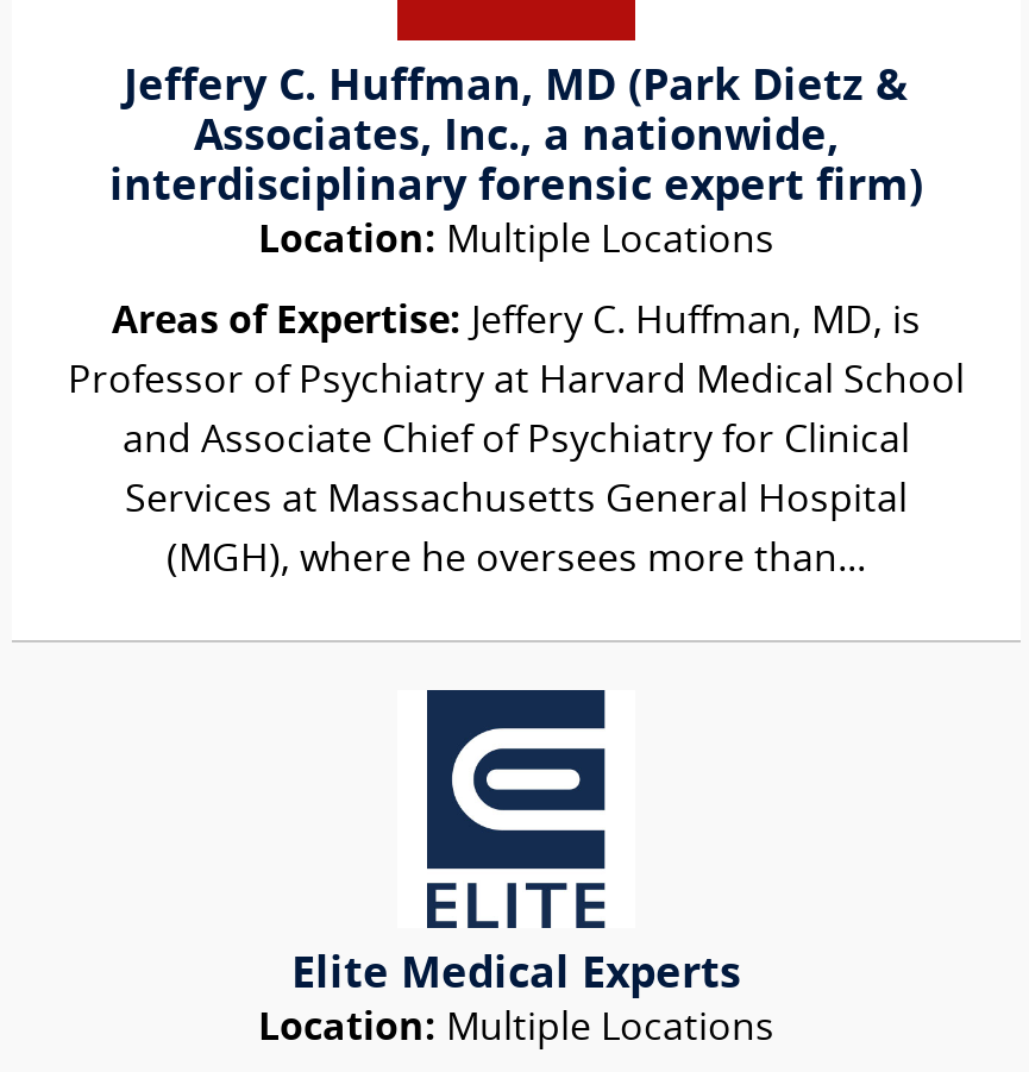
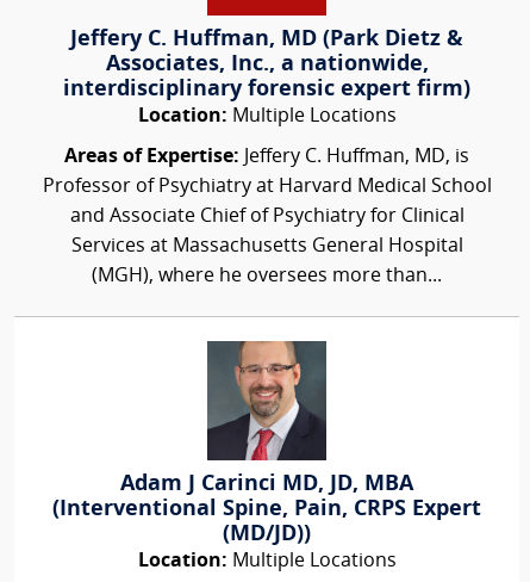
- [image]
+ [image]

- Elite Medical Experts
+ Adam J Carinci MD, JD, MBA
+ (Interventional Spine, Pain, CRPS Expert
+ (MD/JD))
